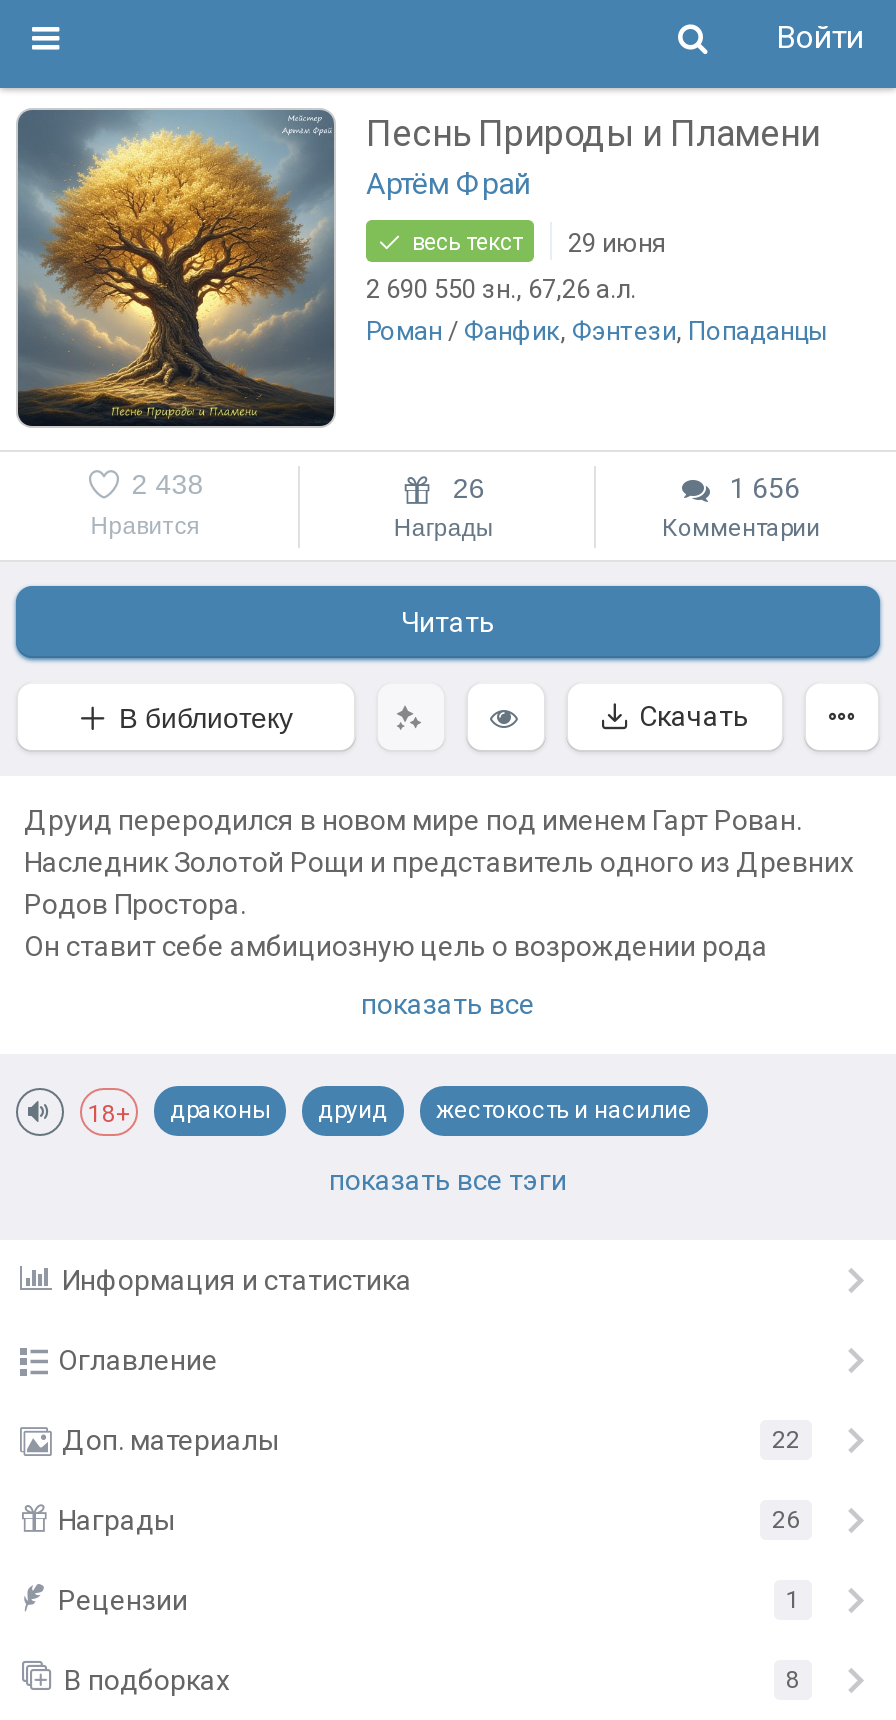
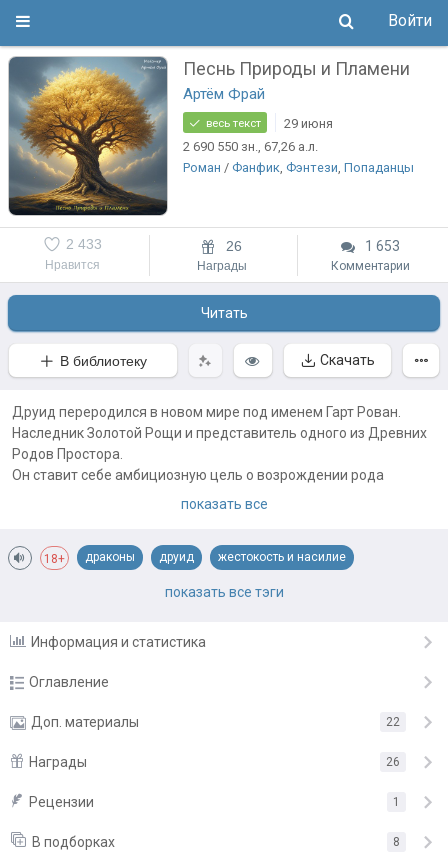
- 2 438
+ 2 433

- 1 656
+ 1 653
